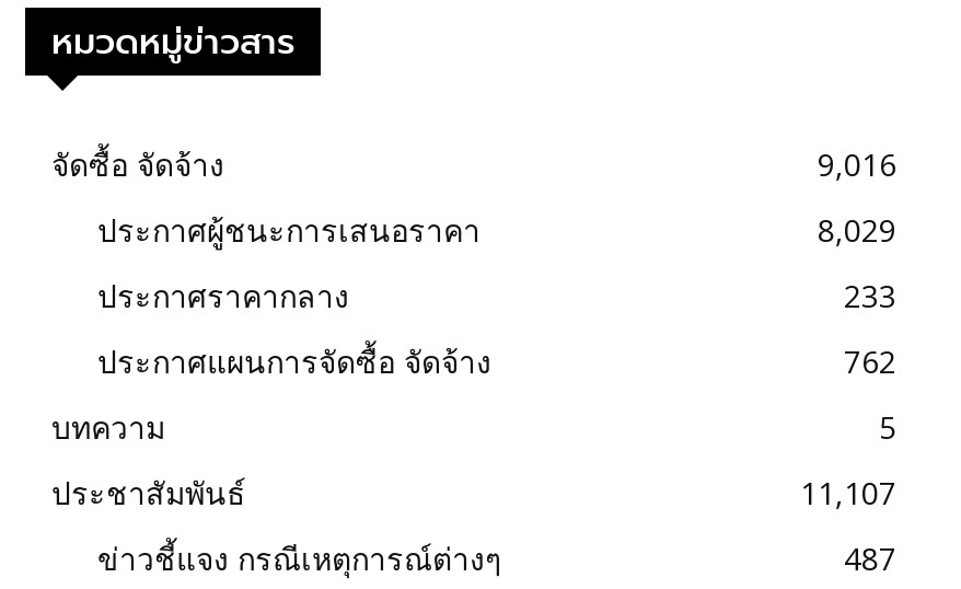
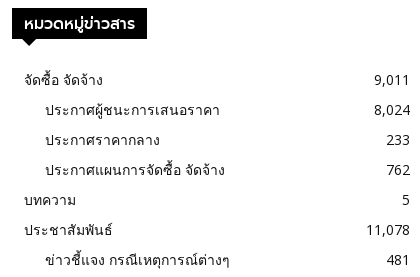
- 9,016
+ 9,011

- 8,029
+ 8,024

- 11,107
+ 11,078

- 487
+ 481
